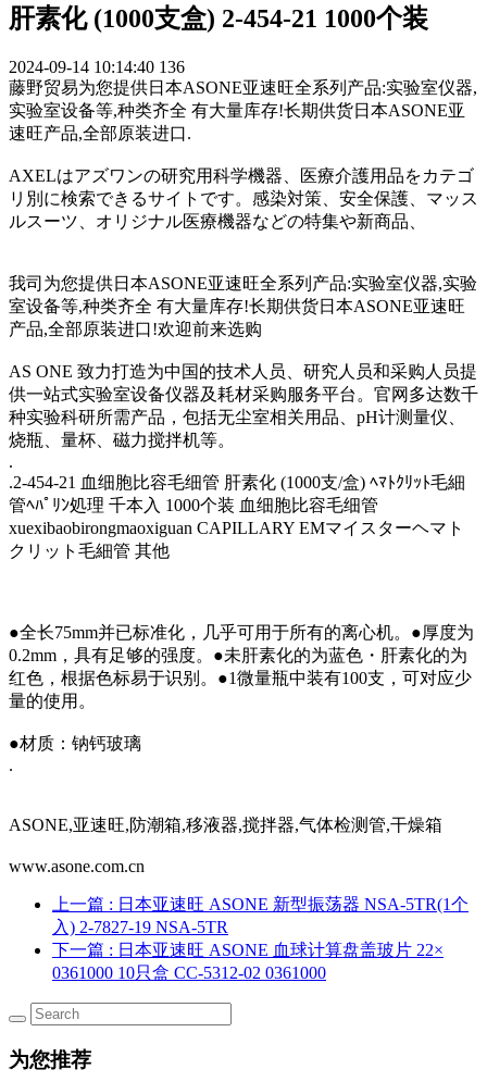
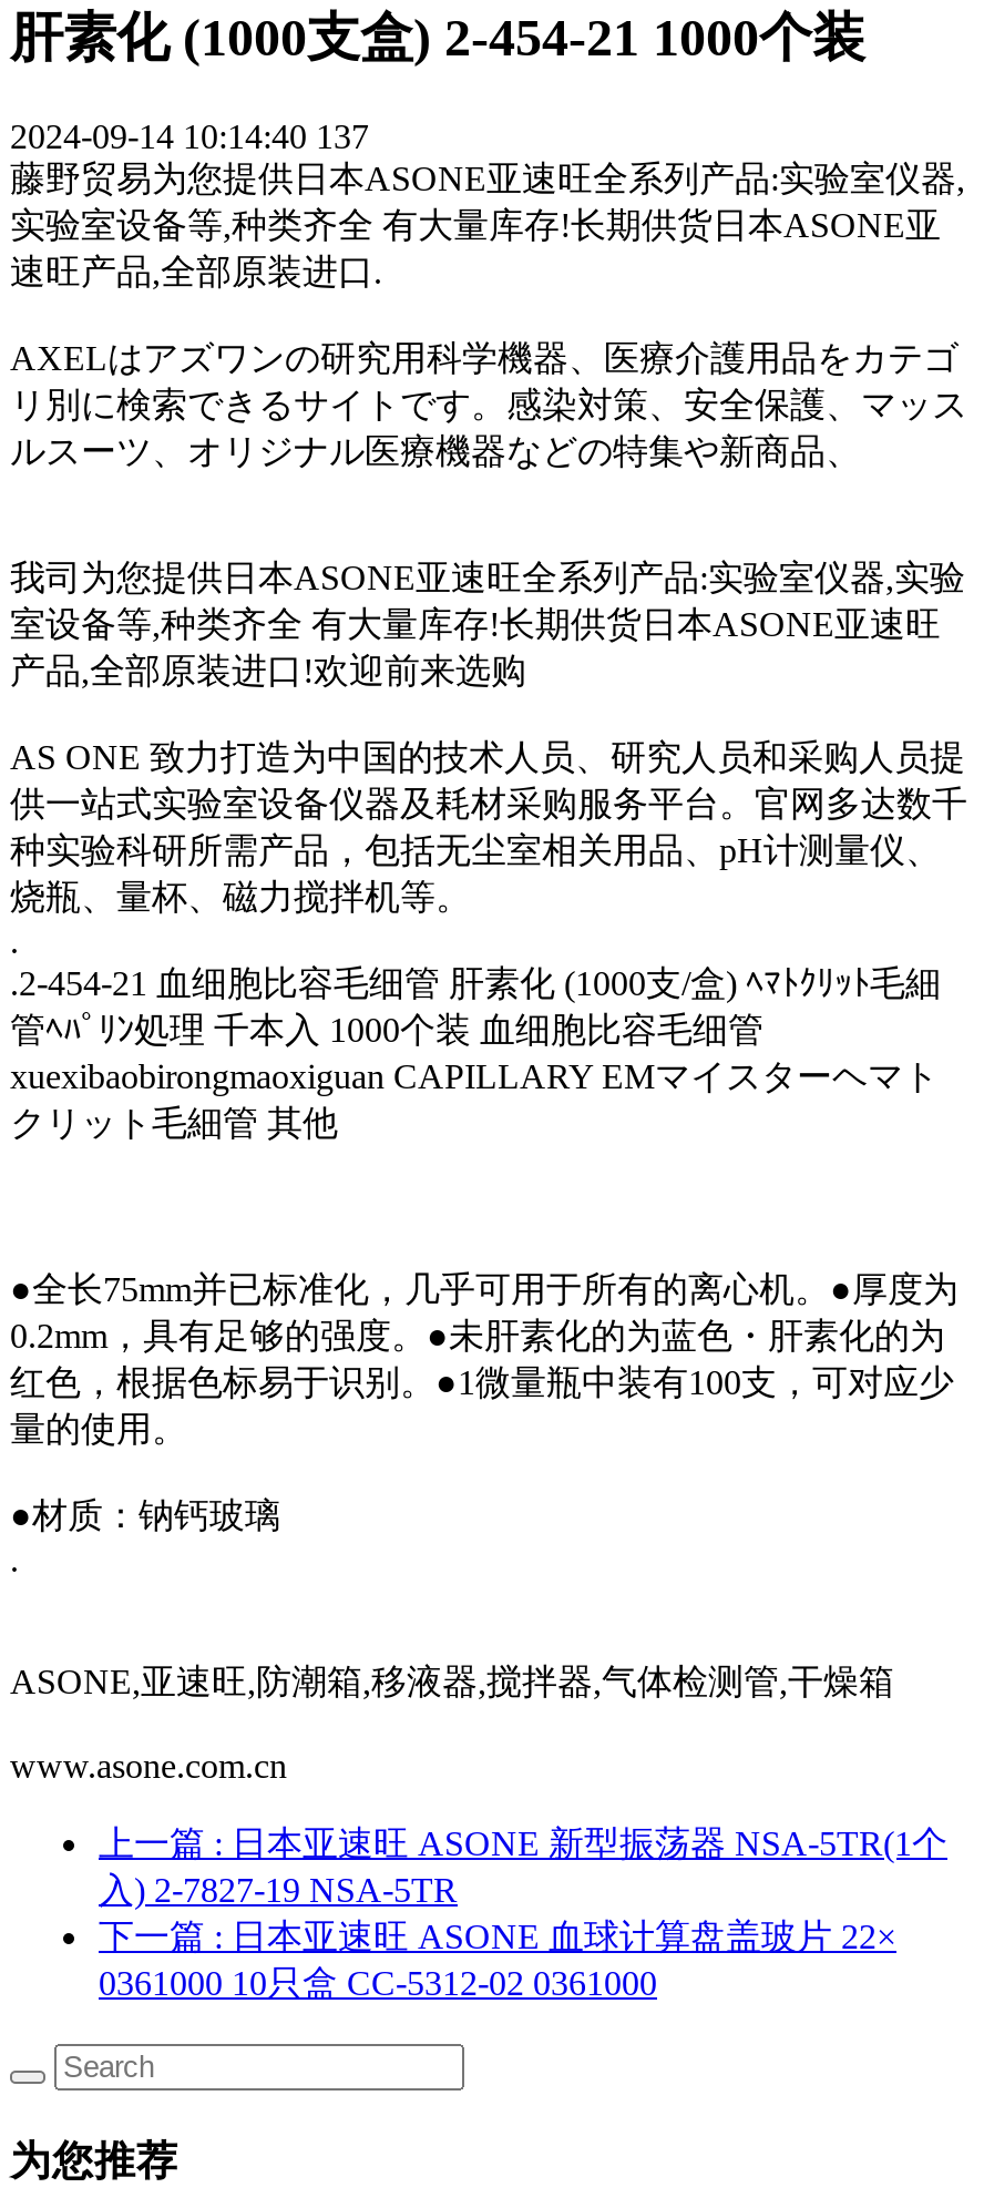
- 2024-09-14 10:14:40 136
+ 2024-09-14 10:14:40 137
